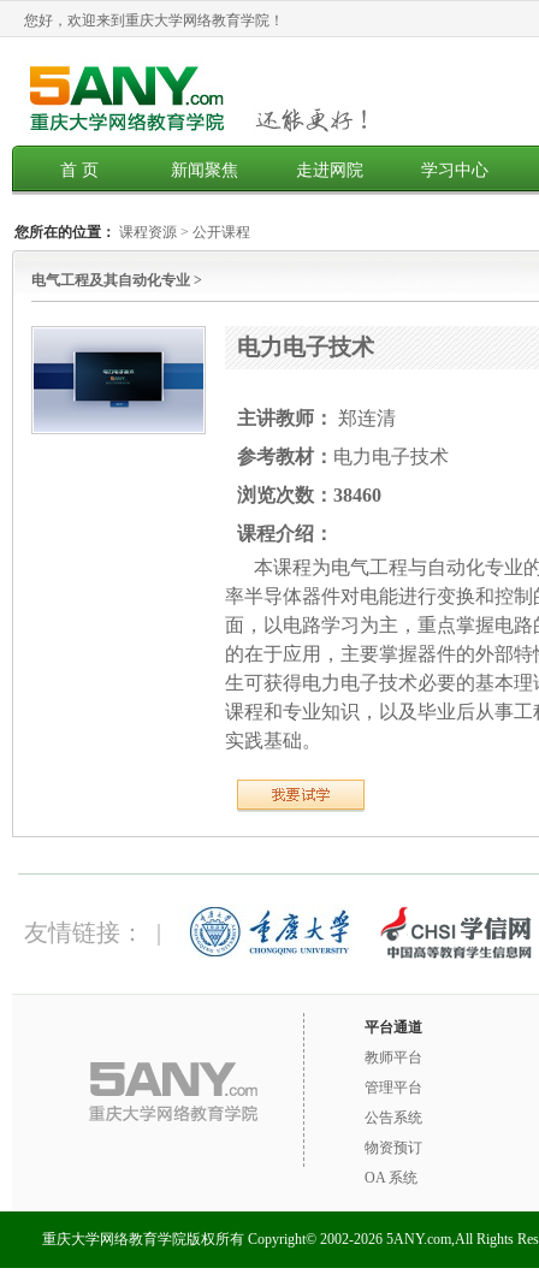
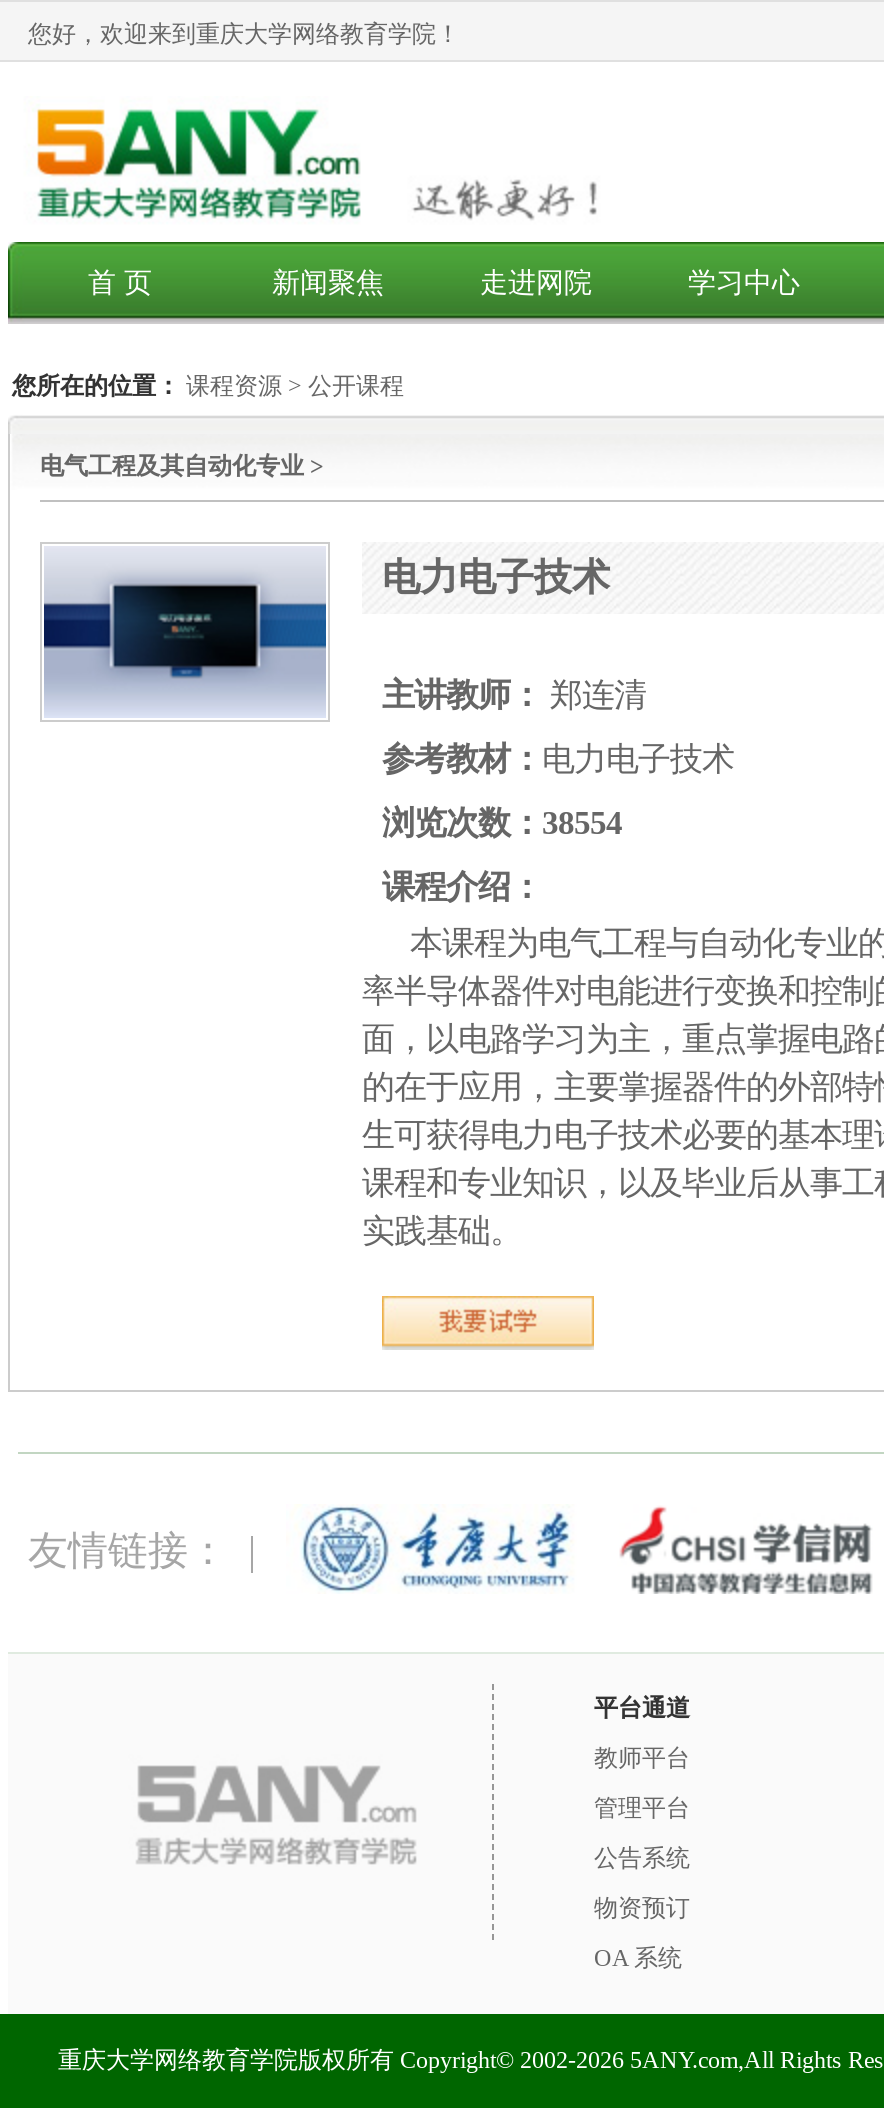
- 浏览次数：38460
+ 浏览次数：38554
